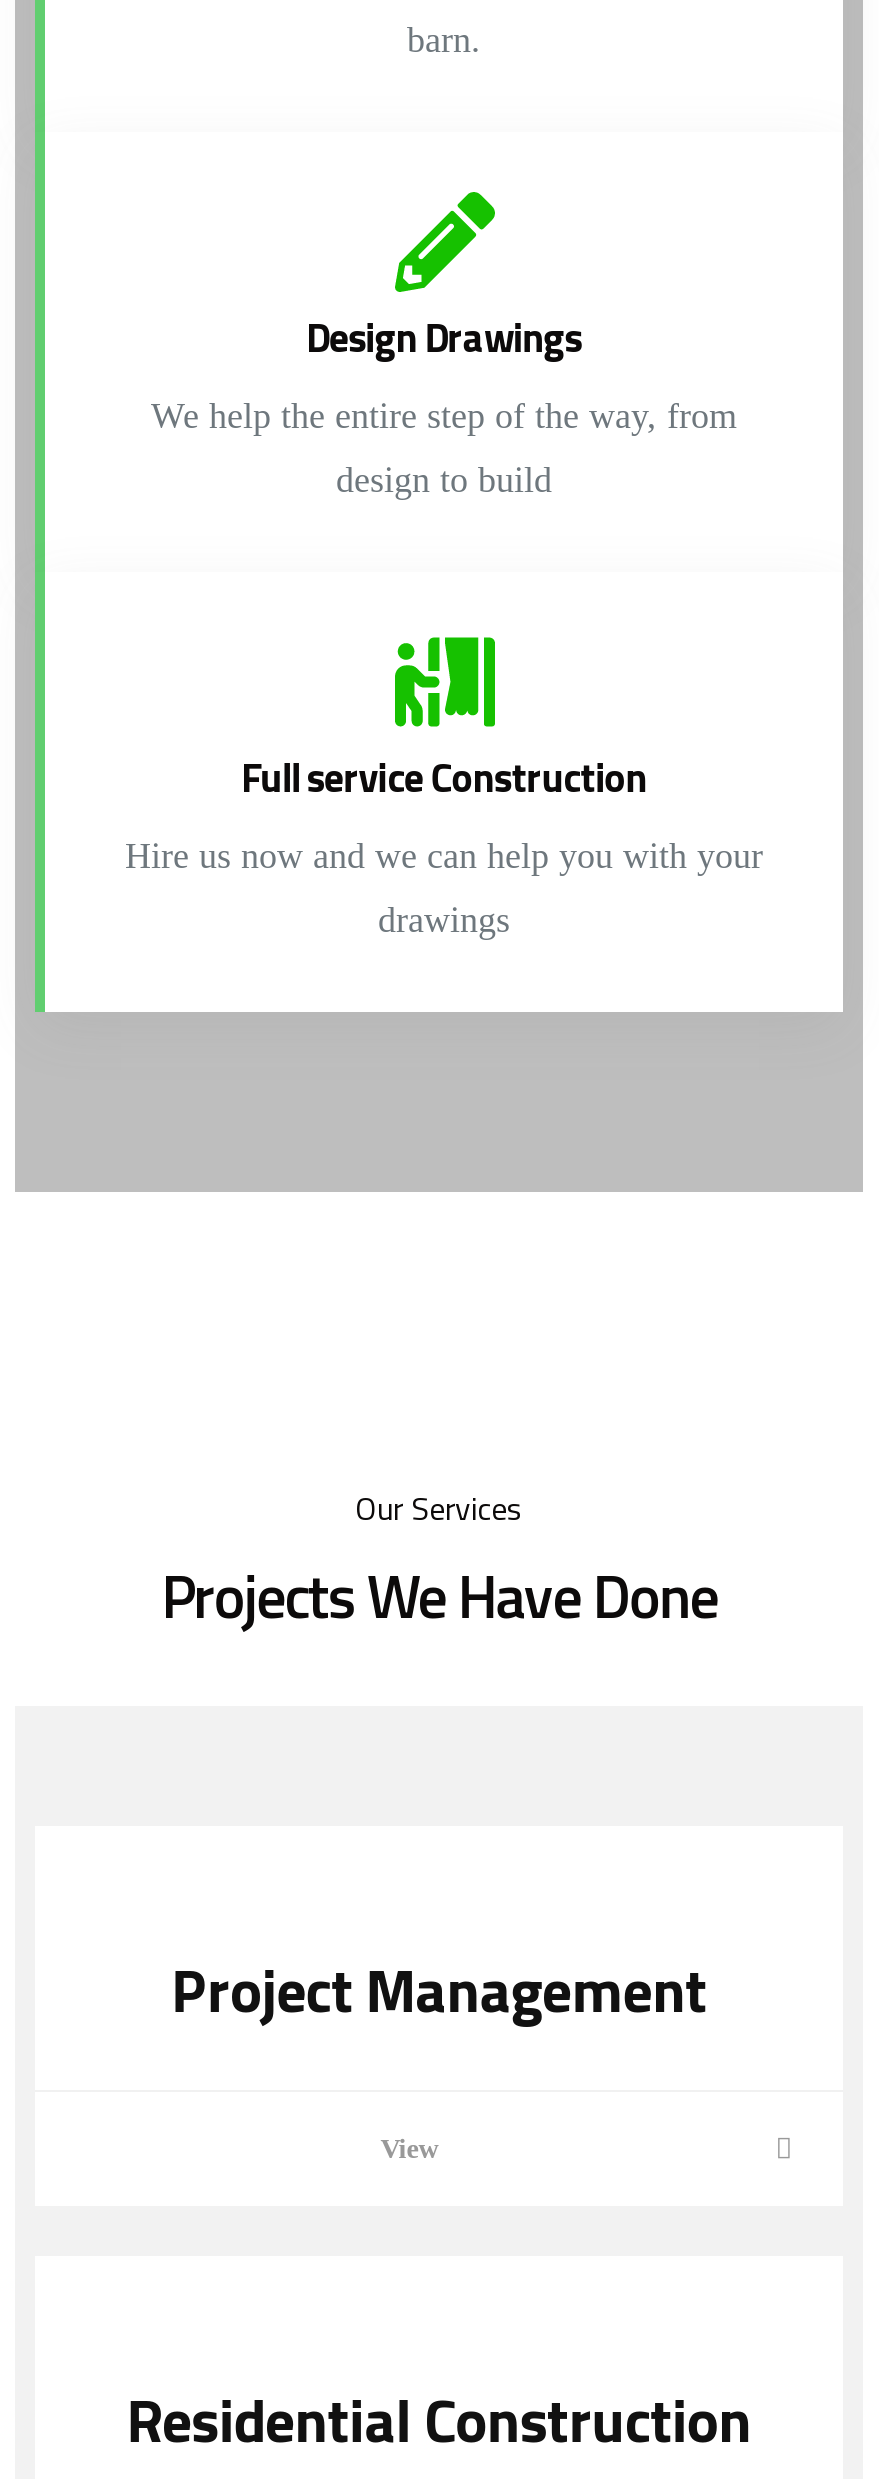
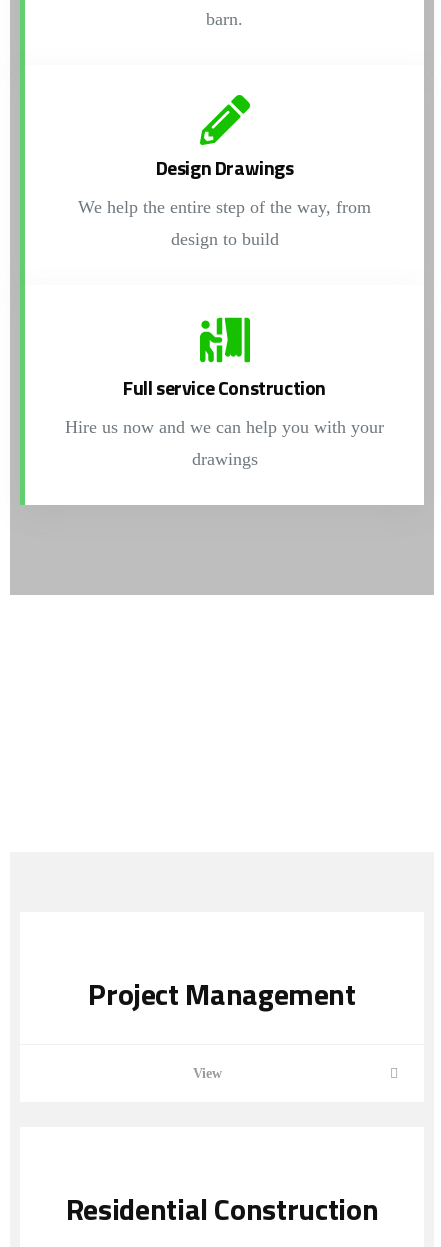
- Our Services
- Projects We Have Done
